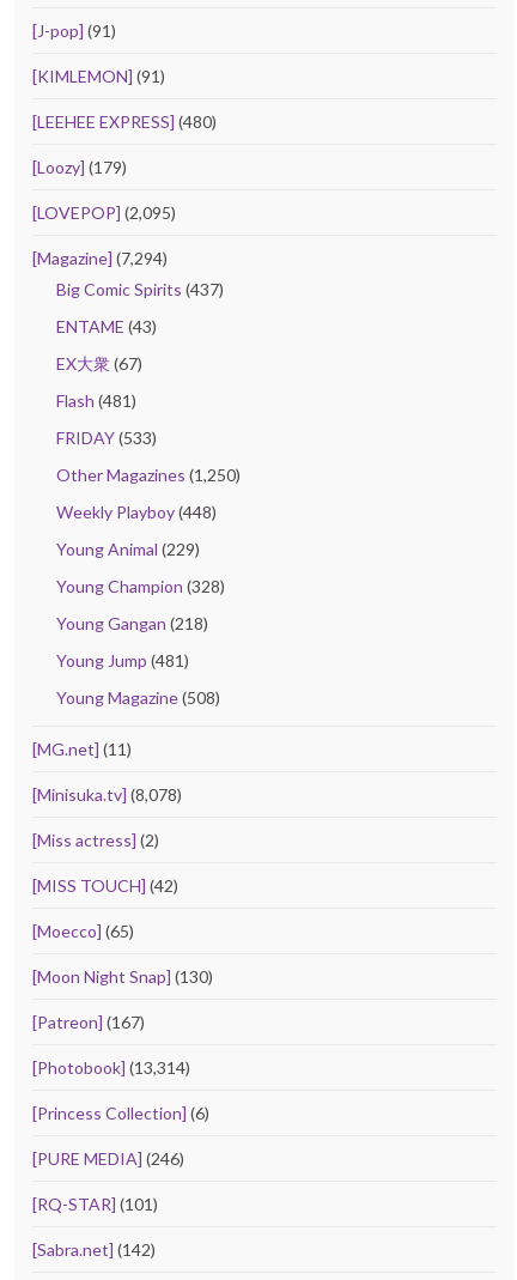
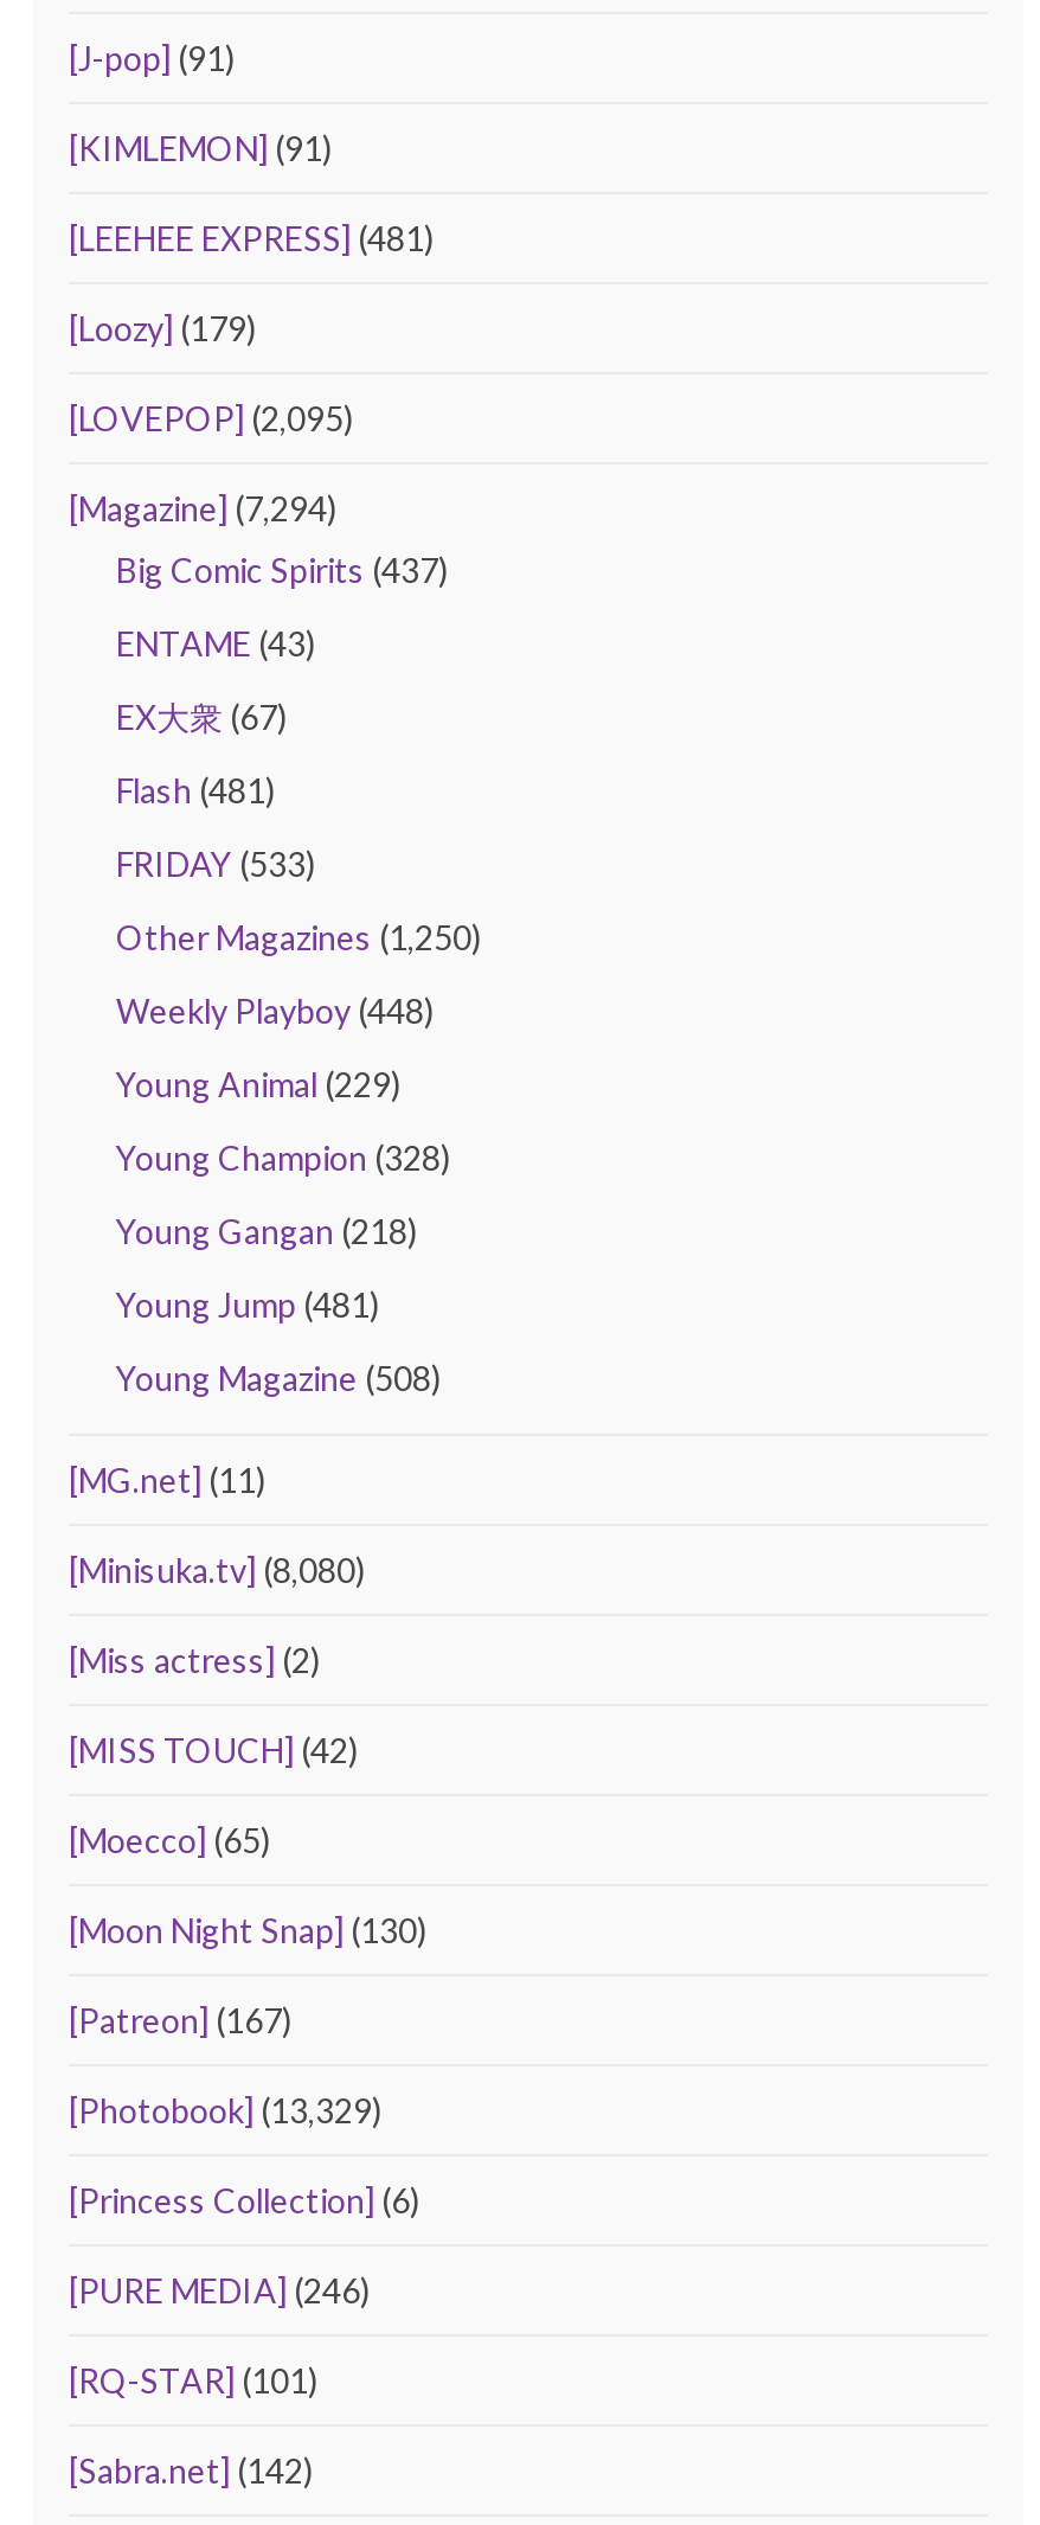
- [LEEHEE EXPRESS] (480)
+ [LEEHEE EXPRESS] (481)

- [Minisuka.tv] (8,078)
+ [Minisuka.tv] (8,080)

- [Photobook] (13,314)
+ [Photobook] (13,329)
